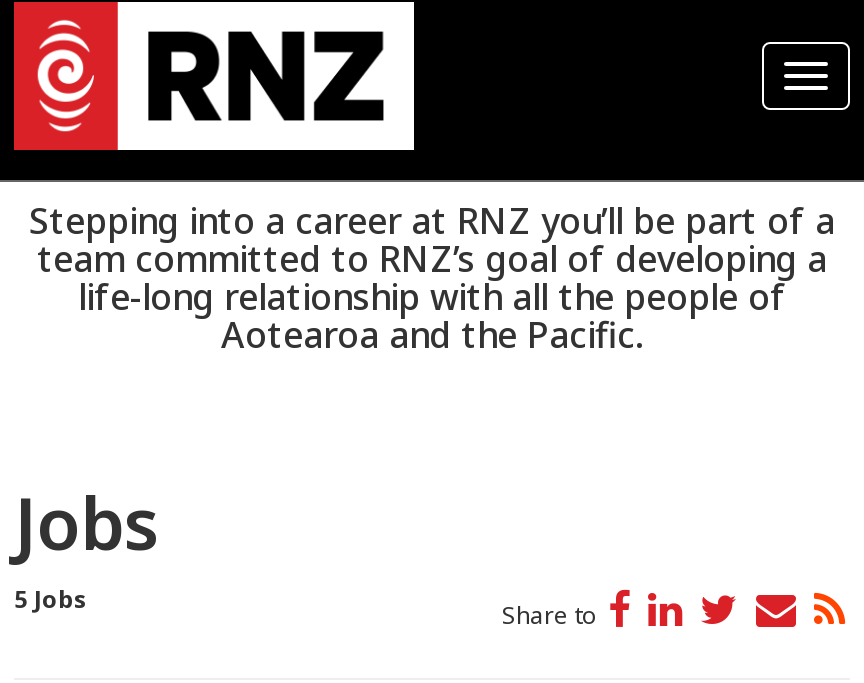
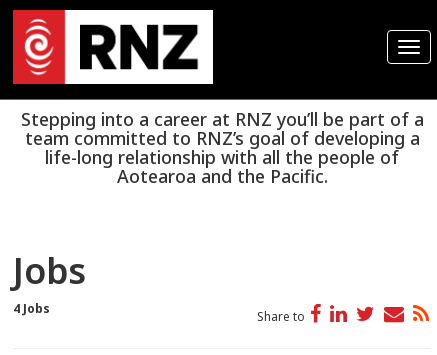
- 5 Jobs
+ 4 Jobs
